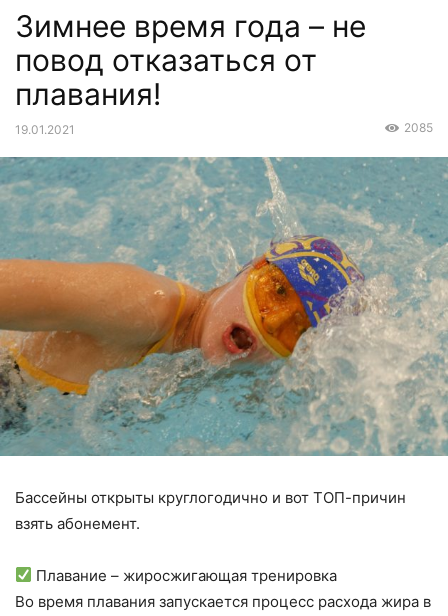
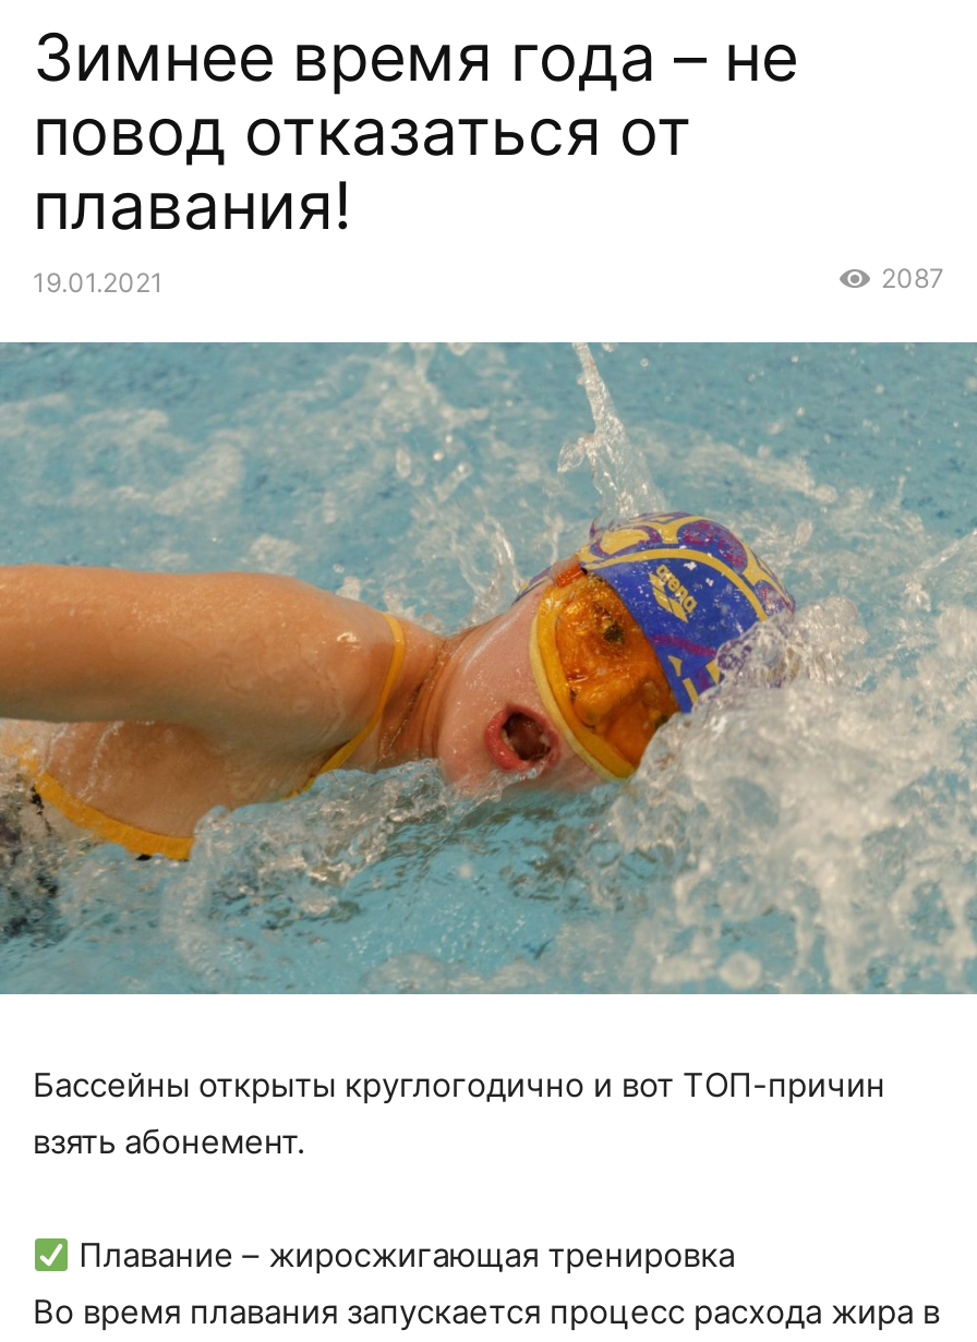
- 2085
+ 2087
